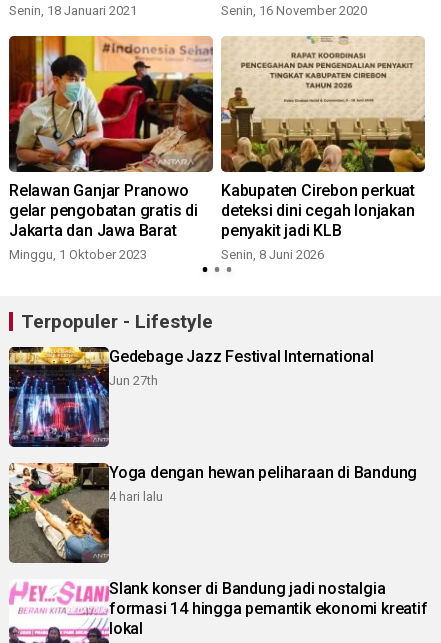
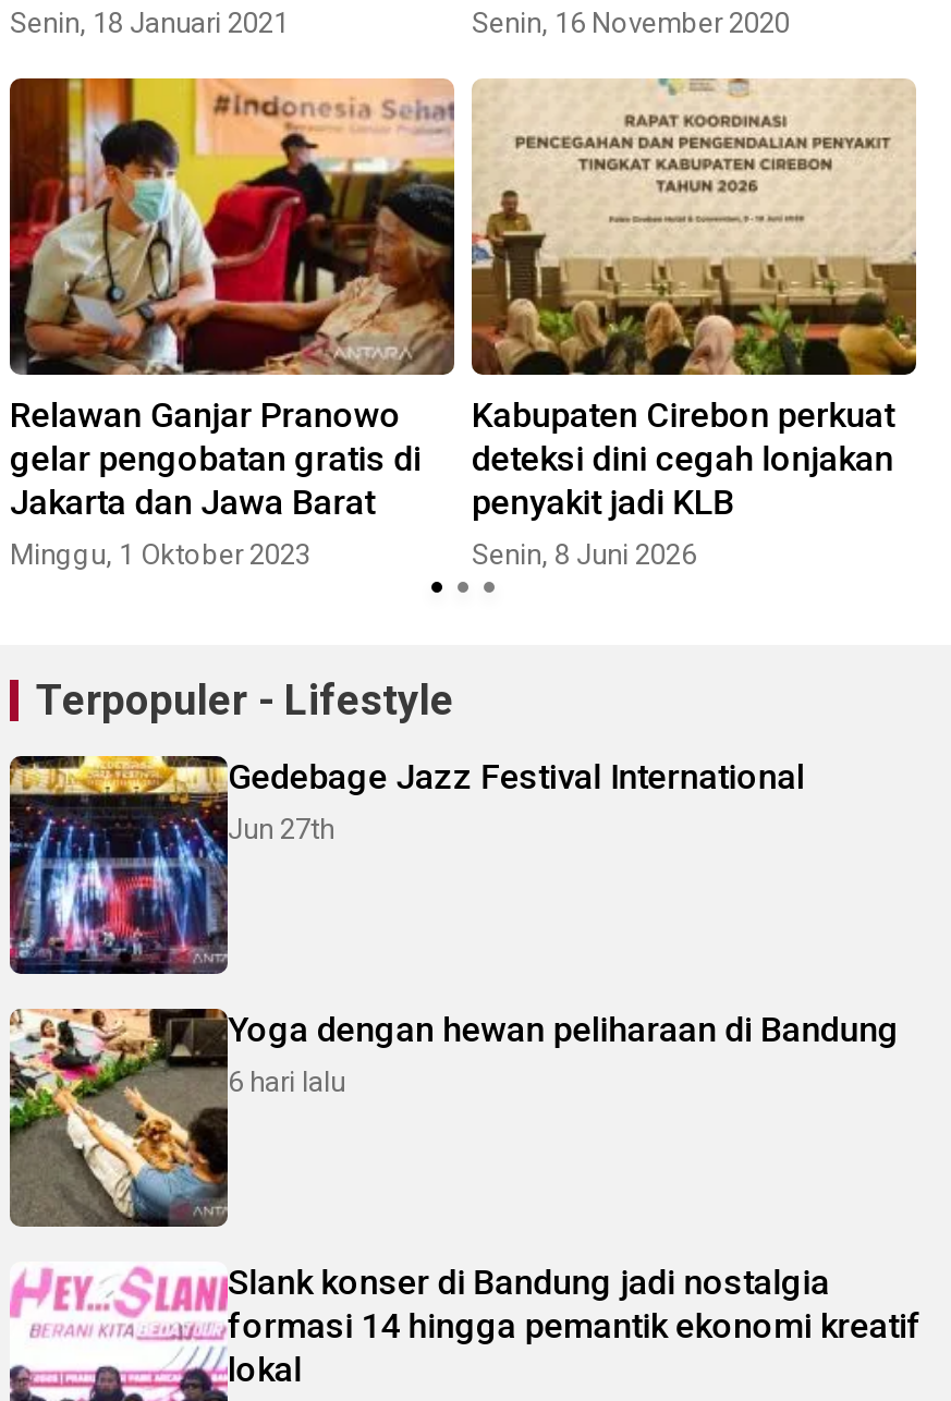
- 4 hari lalu
+ 6 hari lalu
